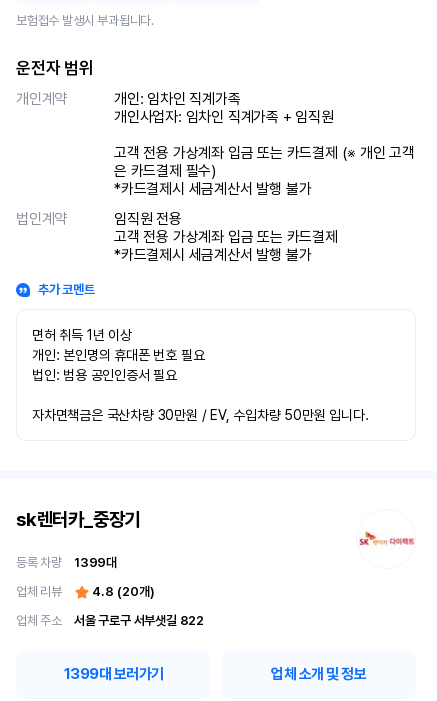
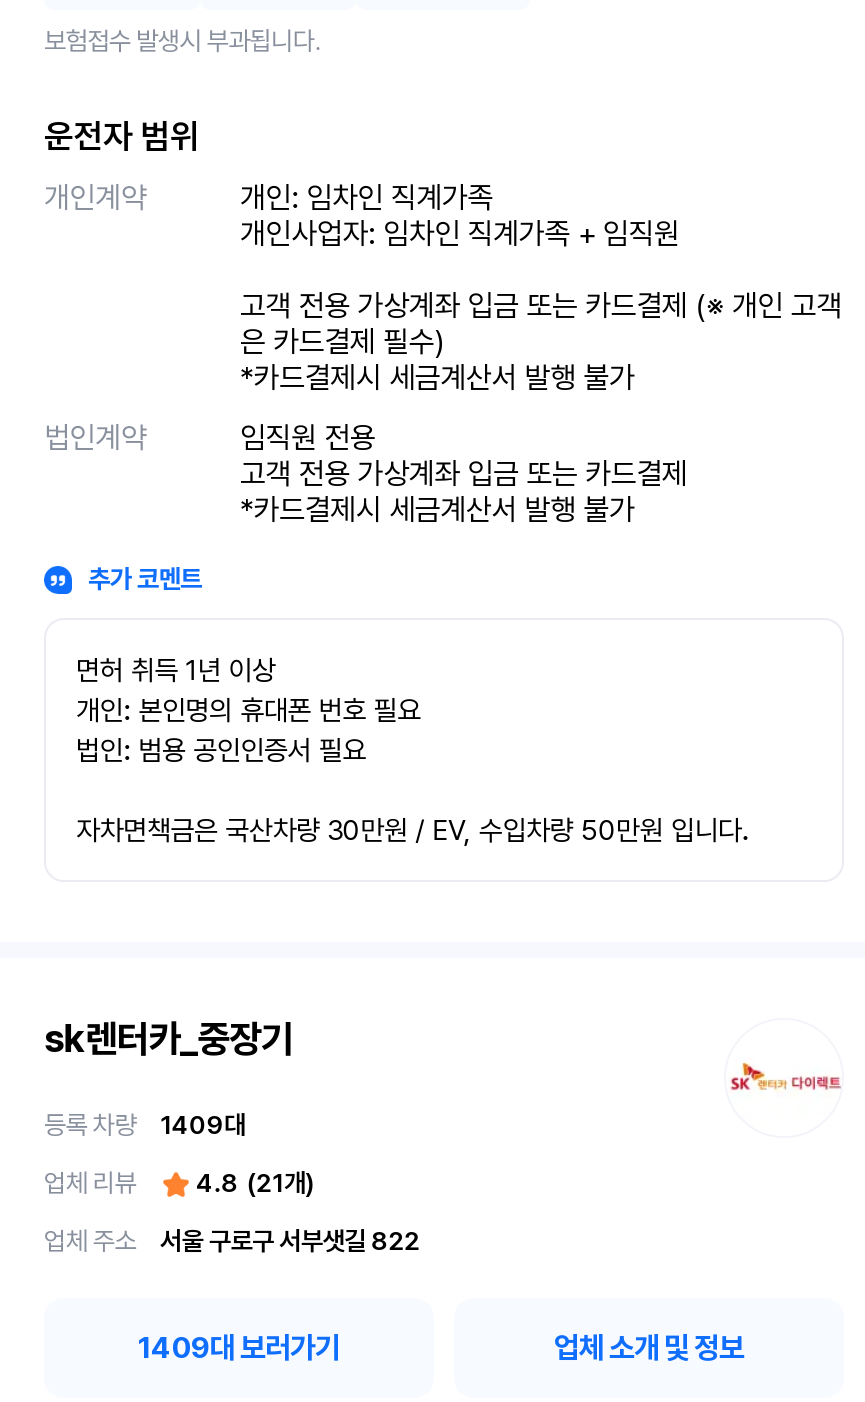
- 등록 차량 1399대
+ 등록 차량 1409대

- 업체 리뷰 4.8 (20개)
+ 업체 리뷰 4.8 (21개)

- 1399대 보러가기
+ 1409대 보러가기
